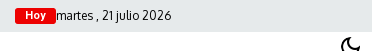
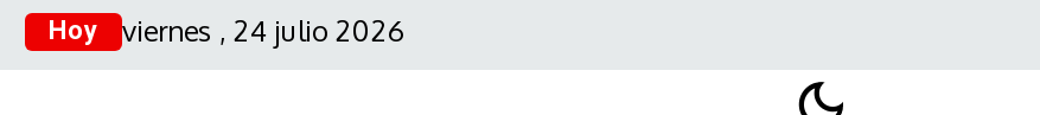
- martes , 21 julio 2026
+ viernes , 24 julio 2026
